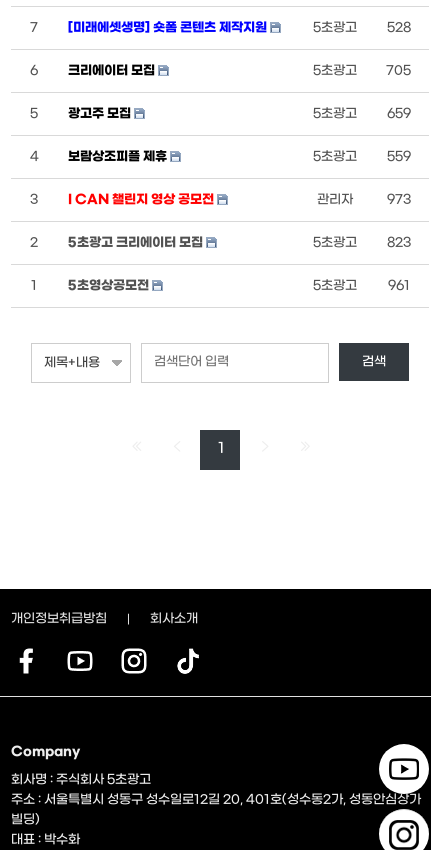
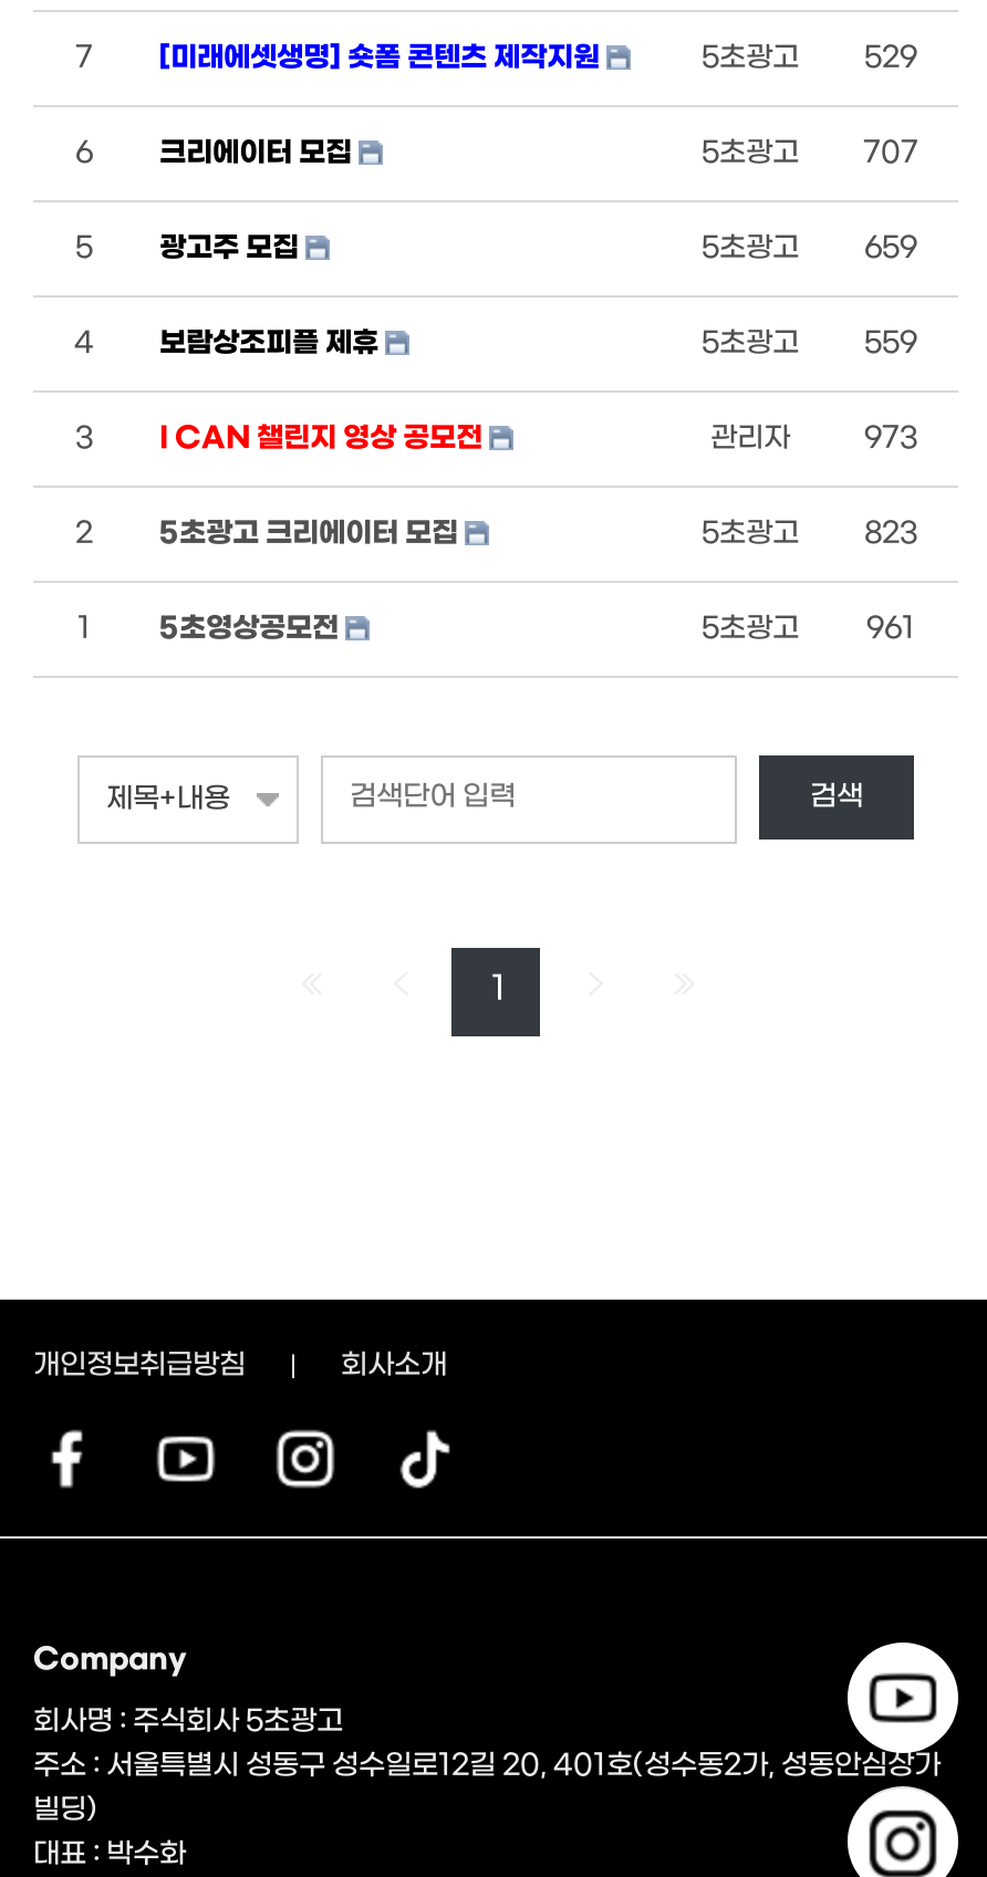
- 528
+ 529

- 705
+ 707
